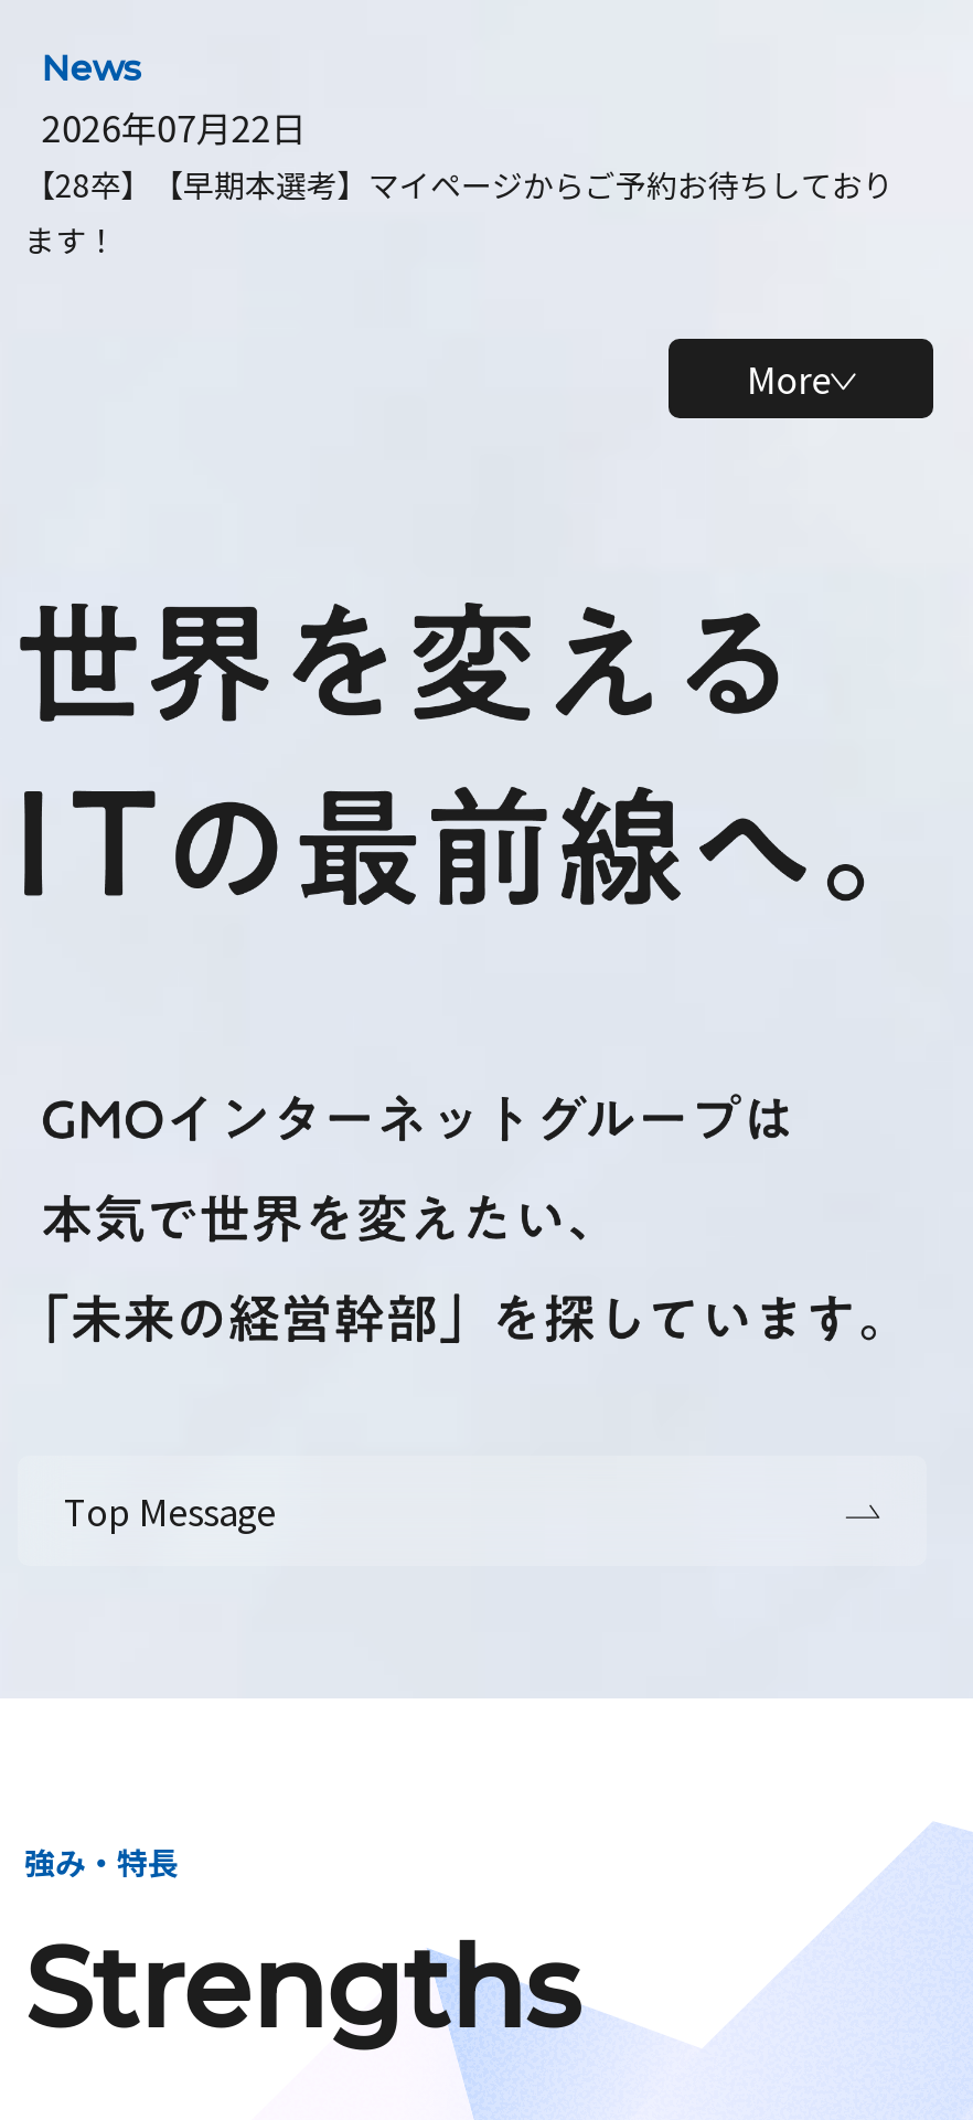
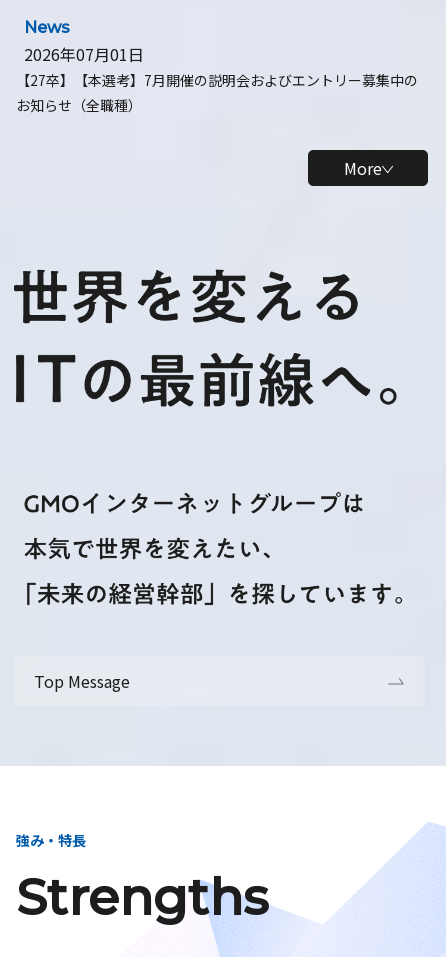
- 2026年07月22日
- 【28卒】【早期本選考】マイページからご予約お待ちしており
- ます！
+ 2026年07月01日
+ 【27卒】【本選考】7月開催の説明会およびエントリー募集中の
+ お知らせ（全職種）
